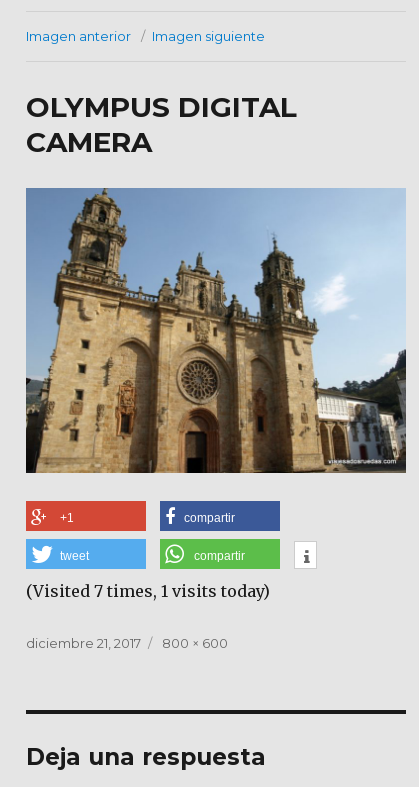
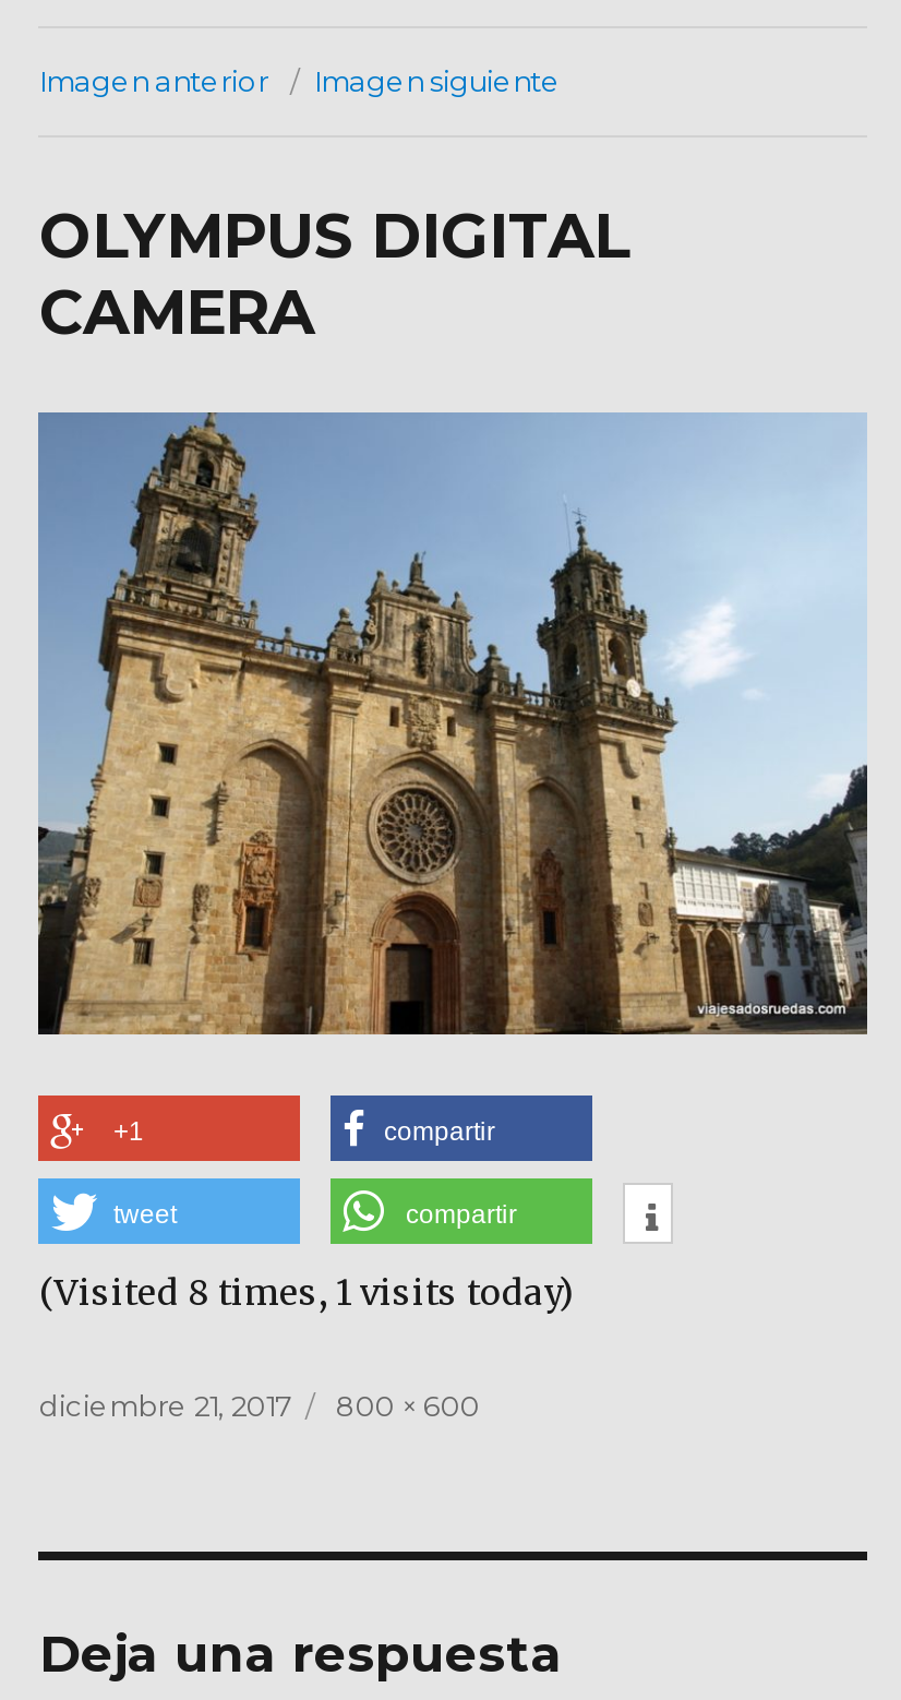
- (Visited 7 times, 1 visits today)
+ (Visited 8 times, 1 visits today)
